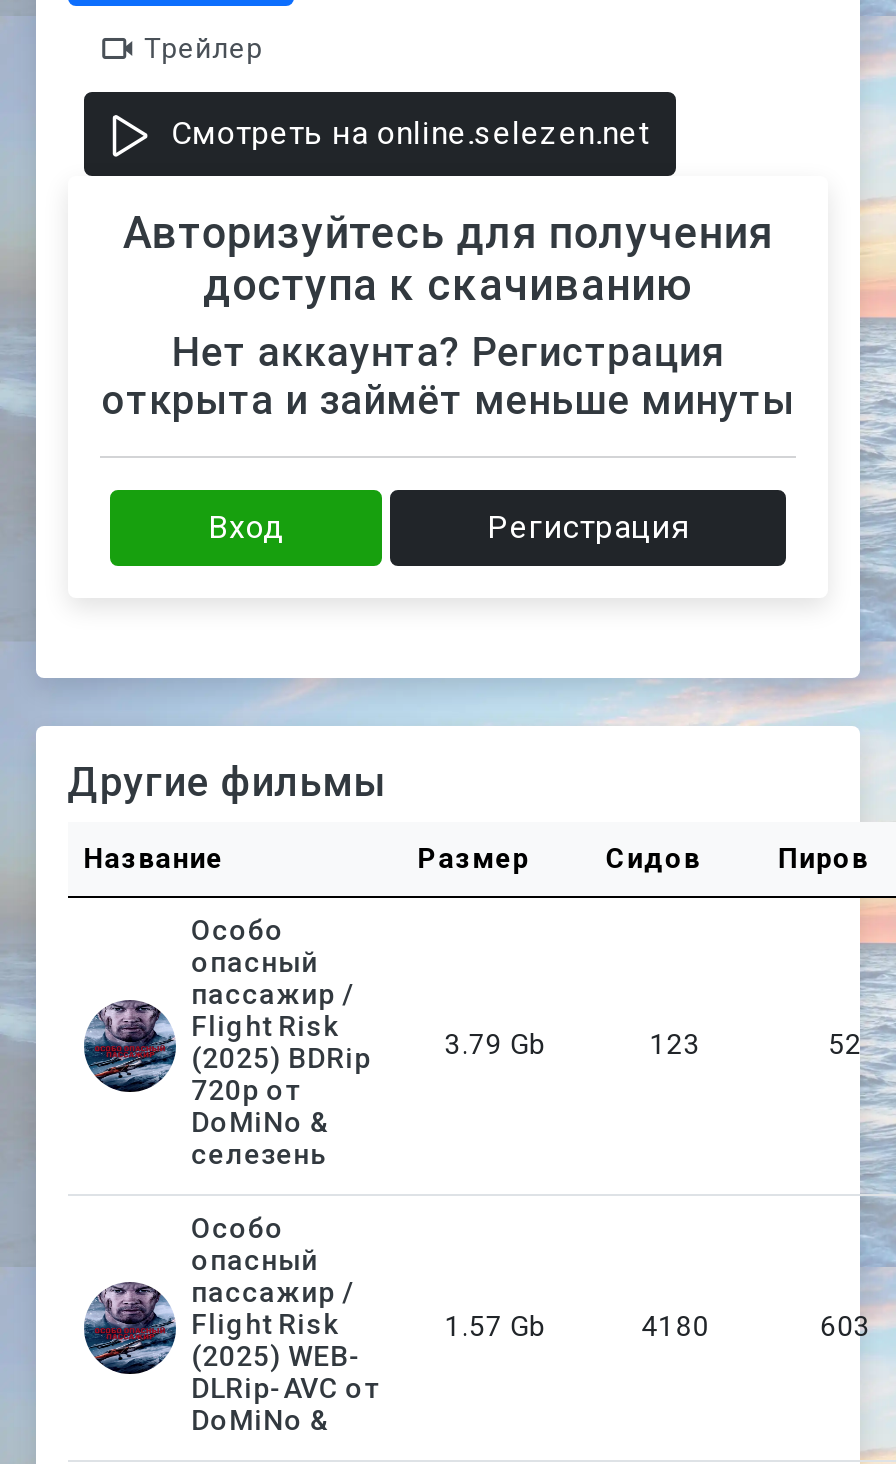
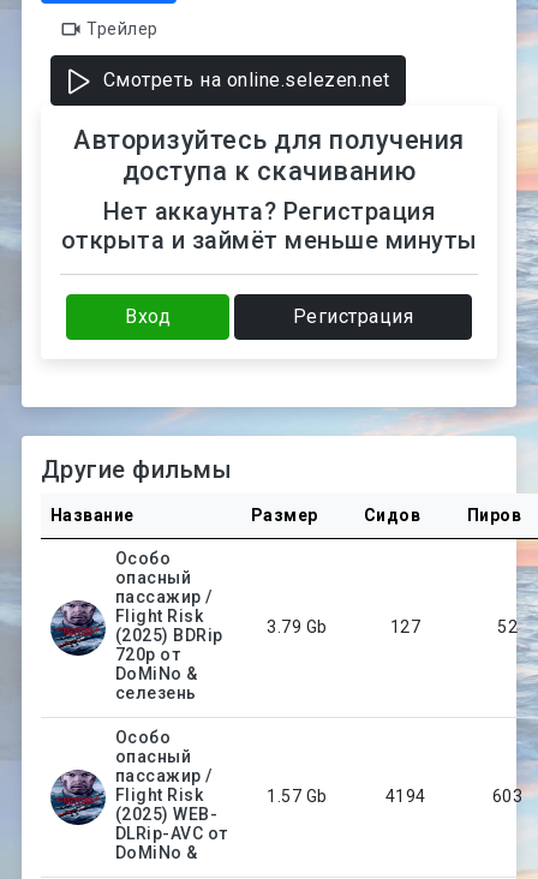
- 123
+ 127

- 4180
+ 4194
